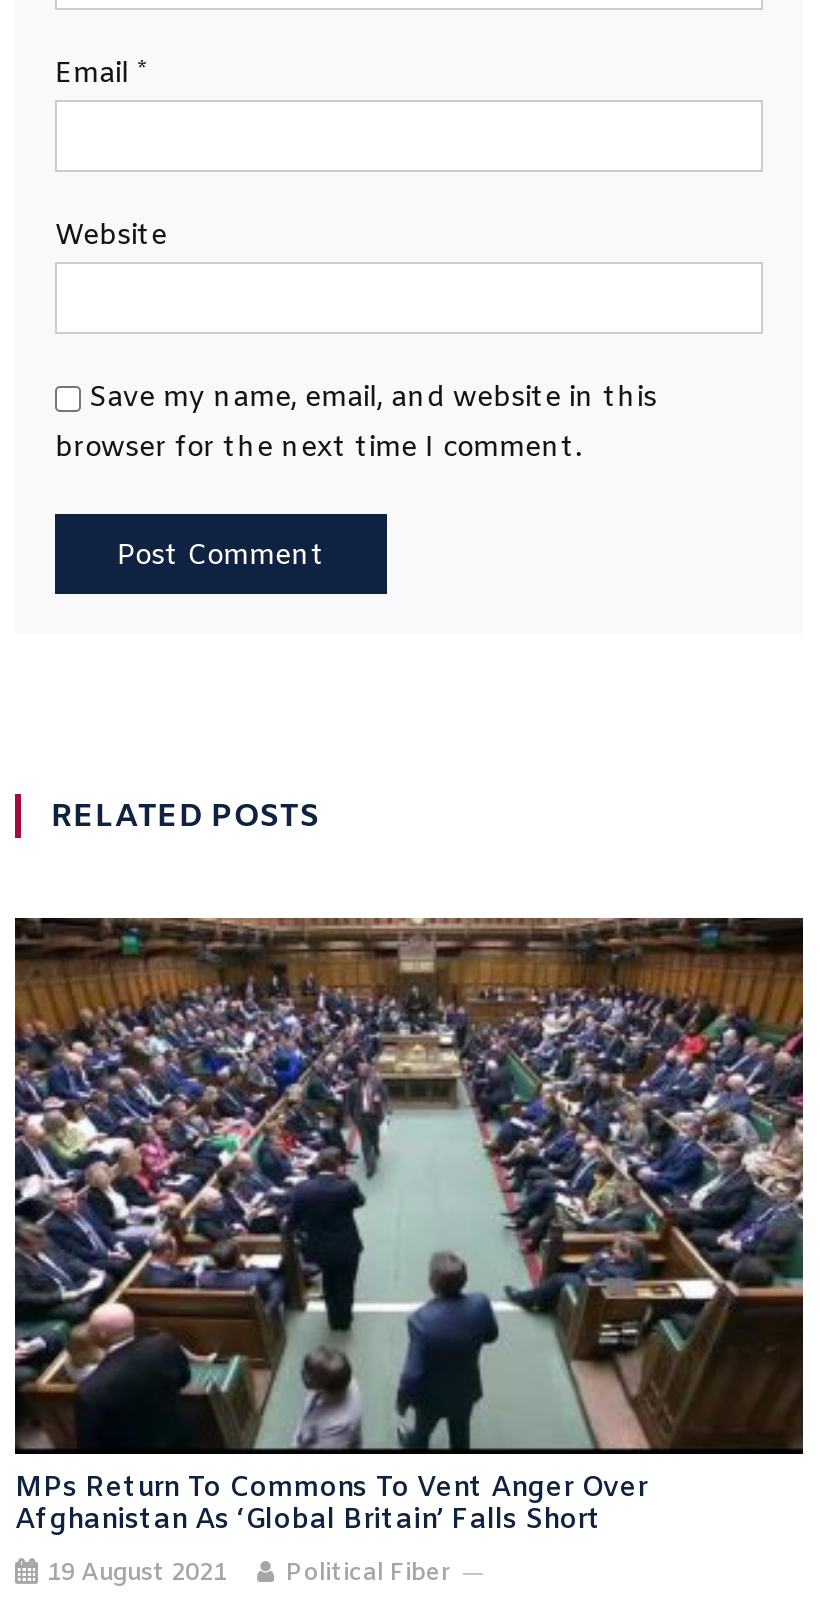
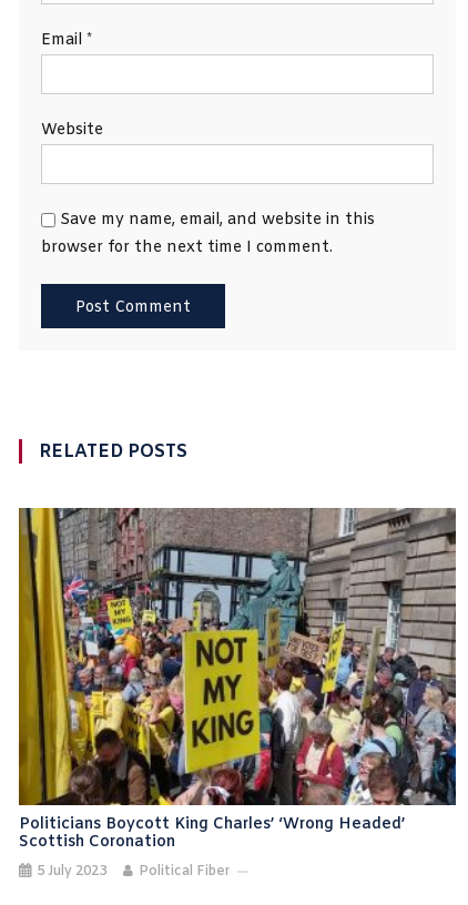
- [image]
- MPs Return To Commons To Vent Anger Over
- Afghanistan As ‘Global Britain’ Falls Short
+ [image]
+ Politicians Boycott King Charles’ ‘wrong Headed’
+ Scottish Coronation

- 19 August 2021 Political Fiber
+ 5 July 2023 Political Fiber
